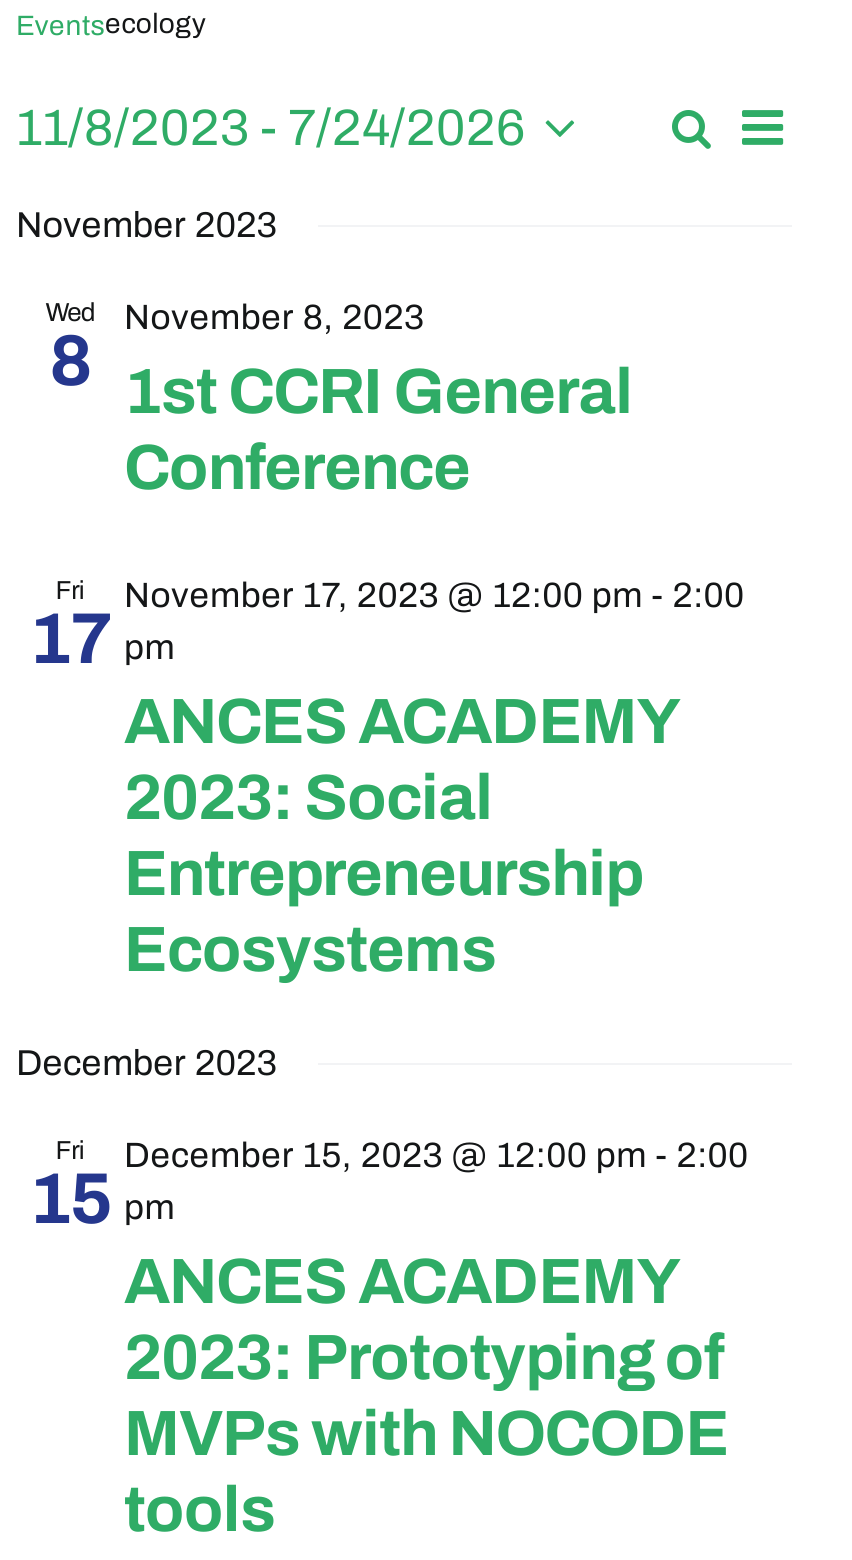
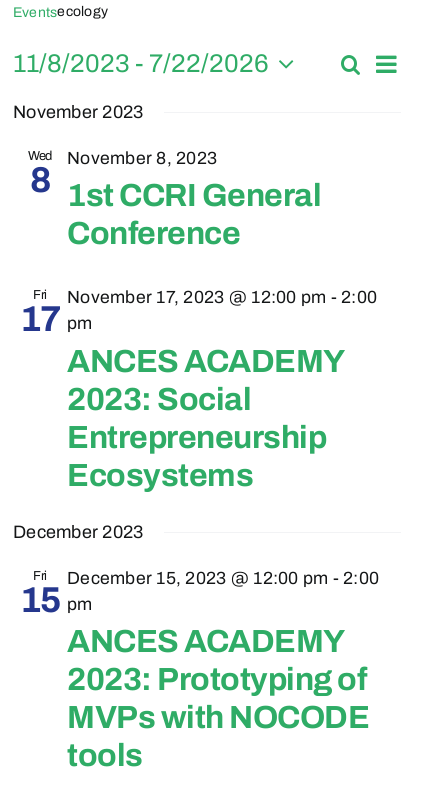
- 11/8/2023 - 7/24/2026
+ 11/8/2023 - 7/22/2026
